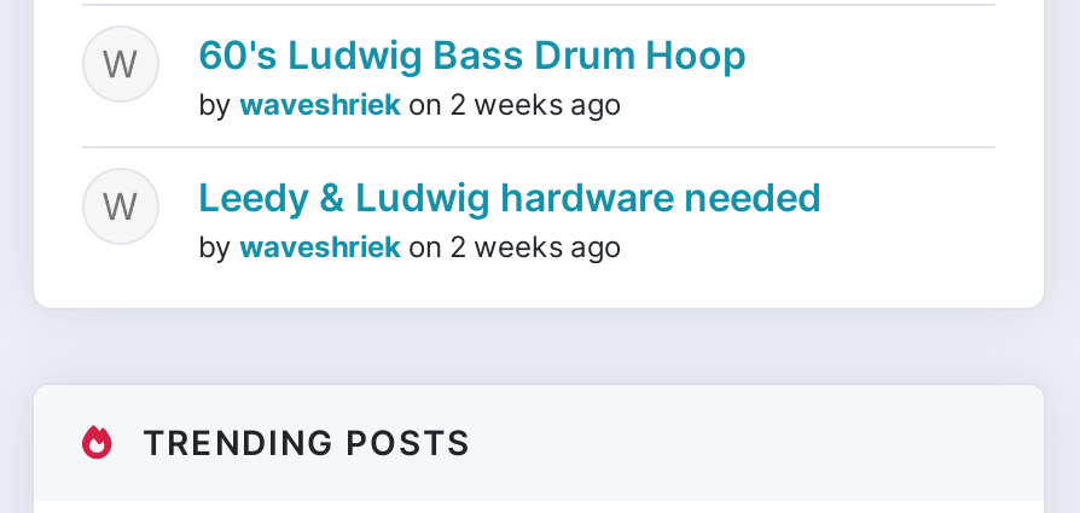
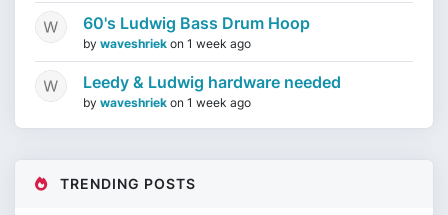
- by waveshriek on 2 weeks ago
+ by waveshriek on 1 week ago

- by waveshriek on 2 weeks ago
+ by waveshriek on 1 week ago
